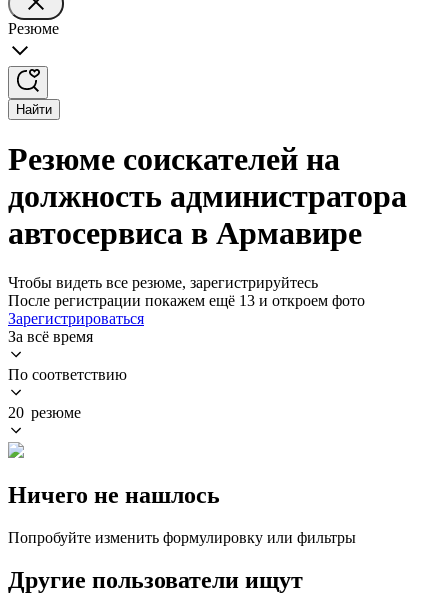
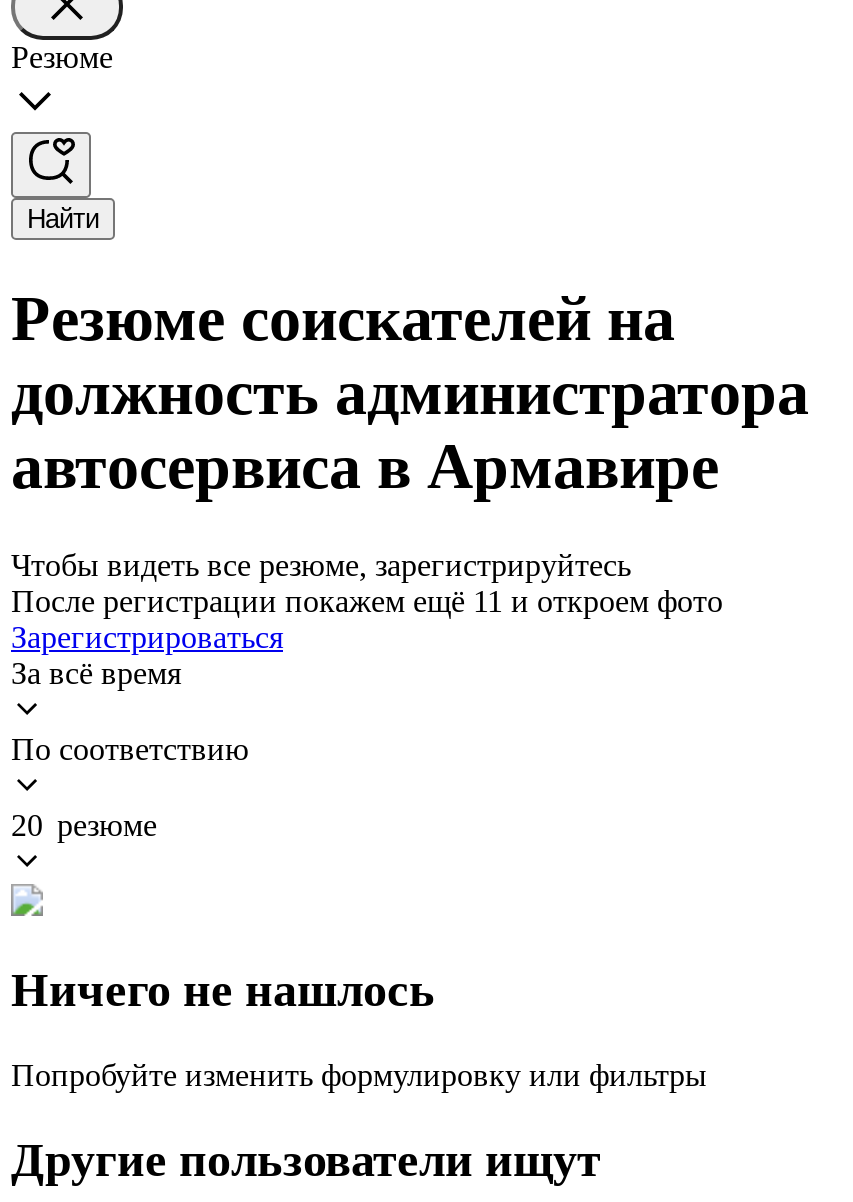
- После регистрации покажем ещё 13 и откроем фото
+ После регистрации покажем ещё 11 и откроем фото
